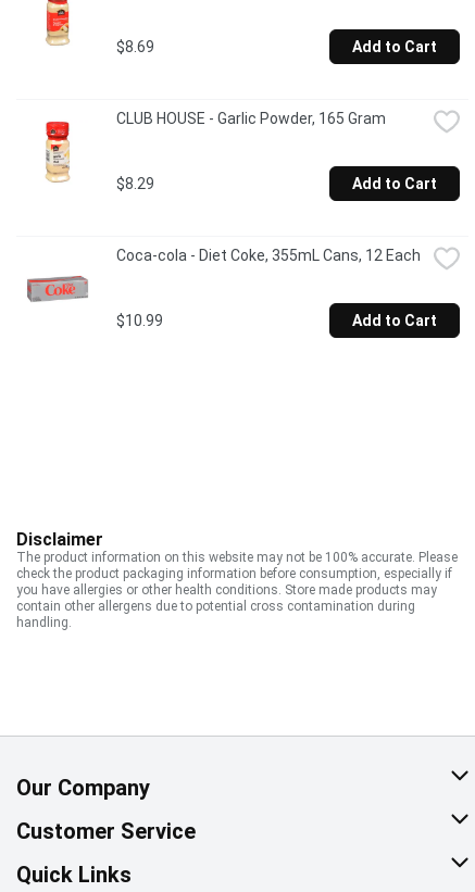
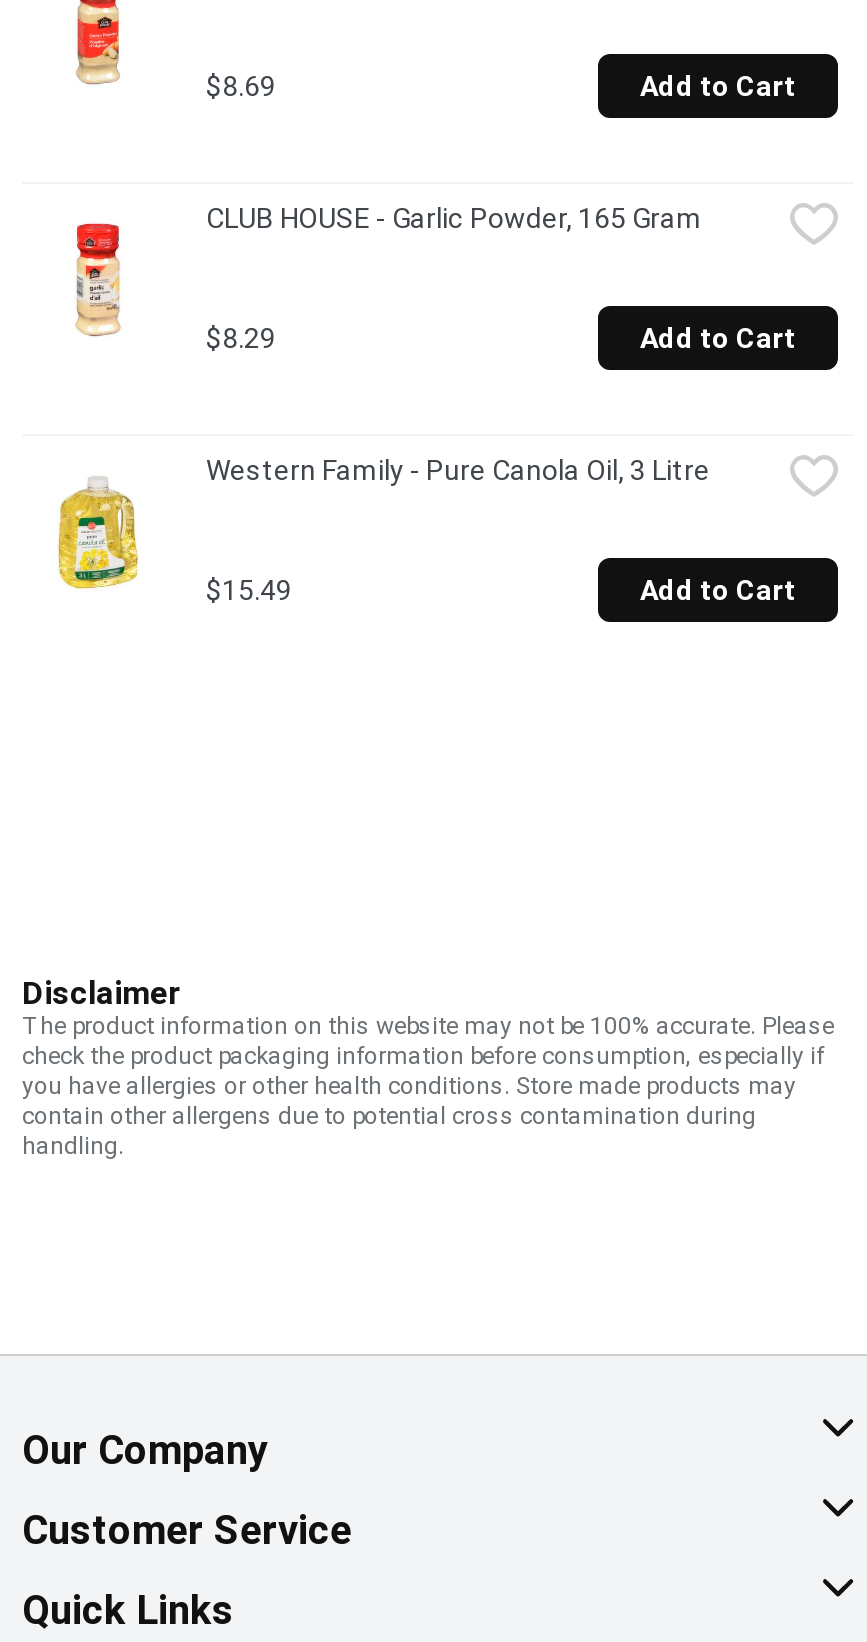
- [image]
- Coca-cola - Diet Coke, 355mL Cans, 12 Each
+ [image]
+ Western Family - Pure Canola Oil, 3 Litre

- $10.99
+ $15.49
